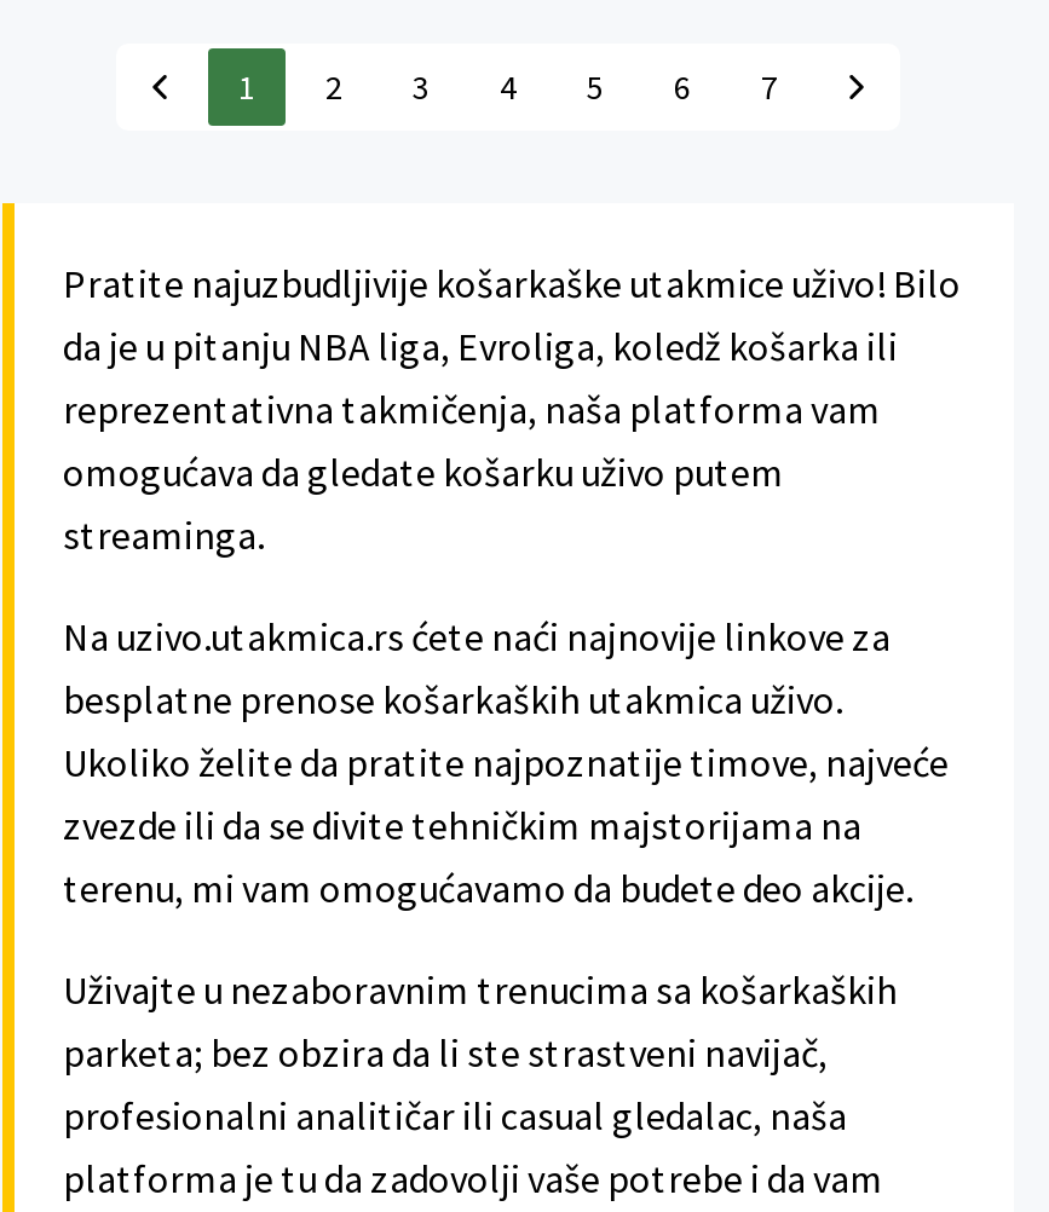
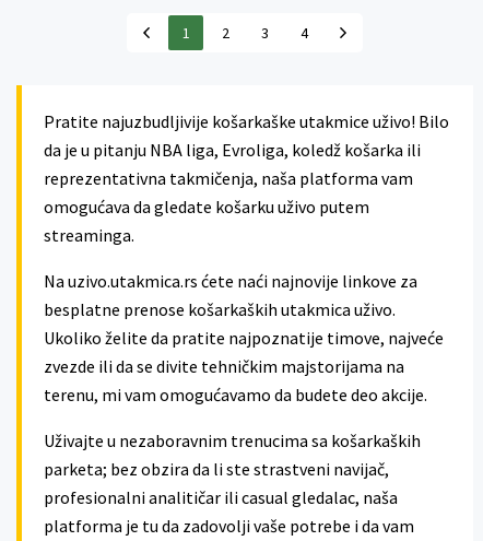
- 5
- 6
- 7
